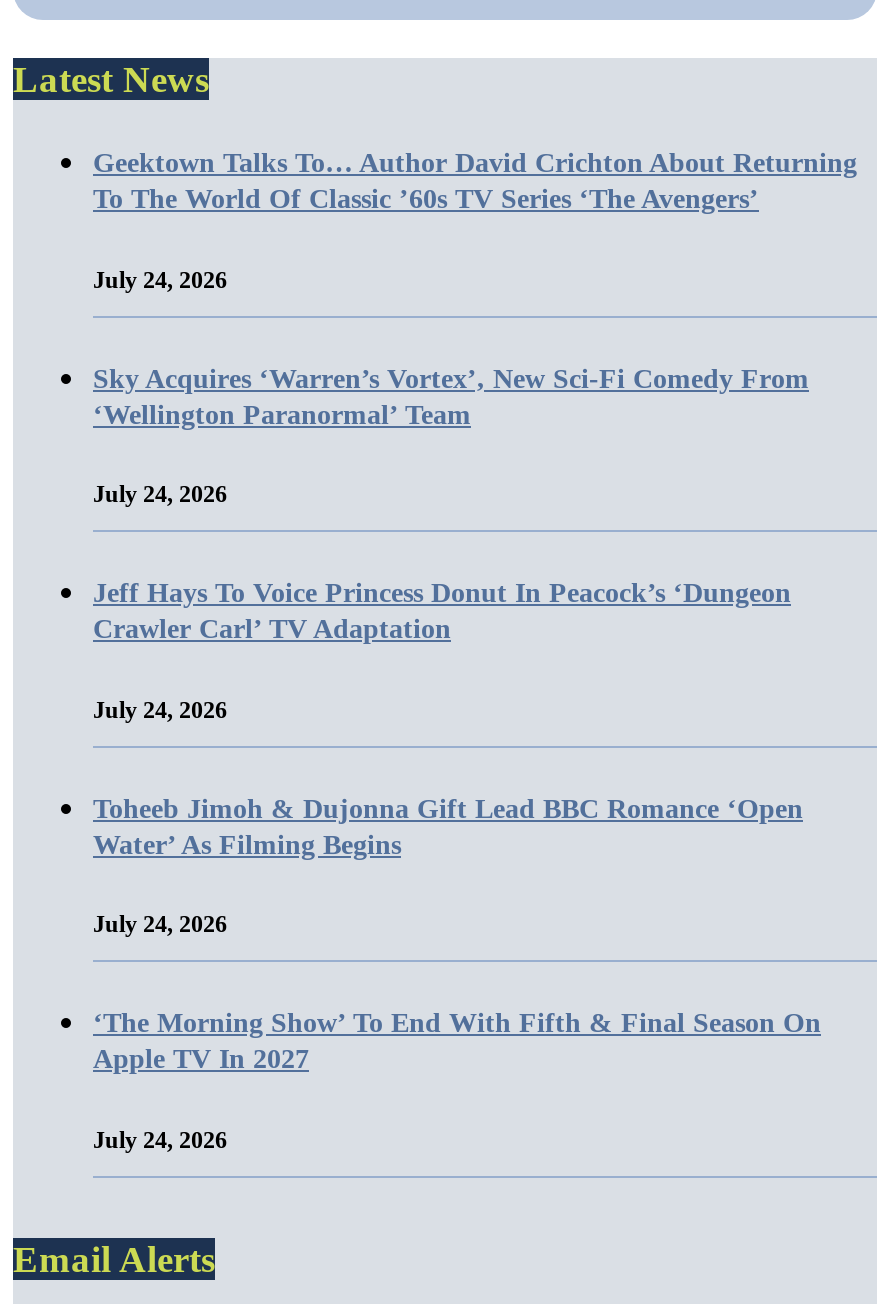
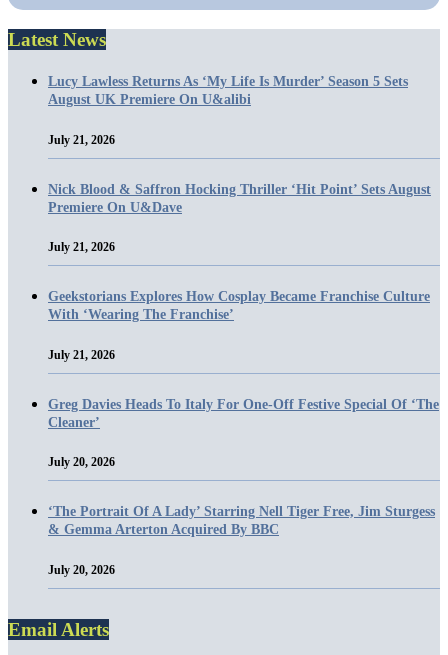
- Geektown Talks To… Author David Crichton About Returning
- To The World Of Classic ’60s TV Series ‘The Avengers’
+ Lucy Lawless Returns As ‘My Life Is Murder’ Season 5 Sets
+ August UK Premiere On U&alibi

- July 24, 2026
+ July 21, 2026

- Sky Acquires ‘Warren’s Vortex’, New Sci-Fi Comedy From
- ‘Wellington Paranormal’ Team
+ Nick Blood & Saffron Hocking Thriller ‘Hit Point’ Sets August
+ Premiere On U&Dave

- July 24, 2026
+ July 21, 2026

- Jeff Hays To Voice Princess Donut In Peacock’s ‘Dungeon
- Crawler Carl’ TV Adaptation
+ Geekstorians Explores How Cosplay Became Franchise Culture
+ With ‘Wearing The Franchise’

- July 24, 2026
+ July 21, 2026

- Toheeb Jimoh & Dujonna Gift Lead BBC Romance ‘Open
- Water’ As Filming Begins
+ Greg Davies Heads To Italy For One-Off Festive Special Of ‘The
+ Cleaner’

- July 24, 2026
+ July 20, 2026

- ‘The Morning Show’ To End With Fifth & Final Season On
- Apple TV In 2027
+ ‘The Portrait Of A Lady’ Starring Nell Tiger Free, Jim Sturgess
+ & Gemma Arterton Acquired By BBC

- July 24, 2026
+ July 20, 2026
